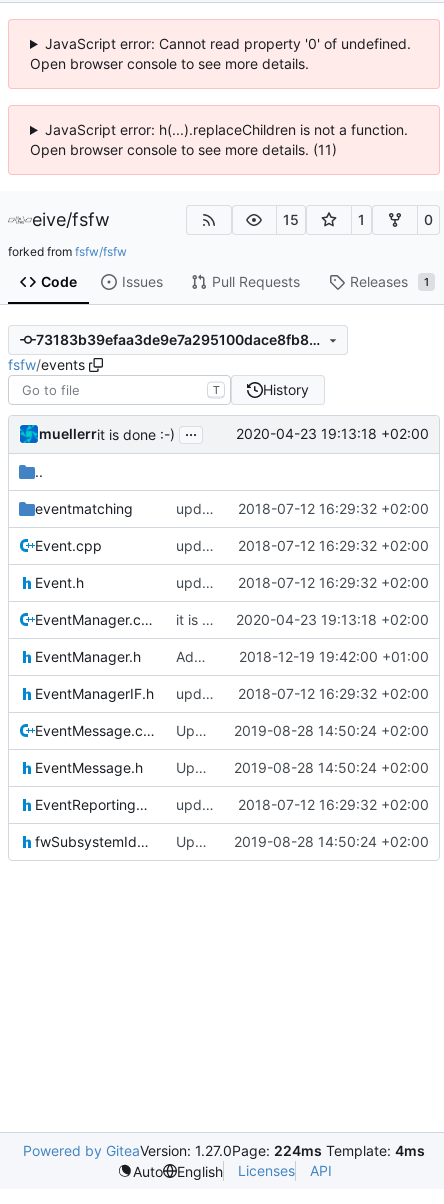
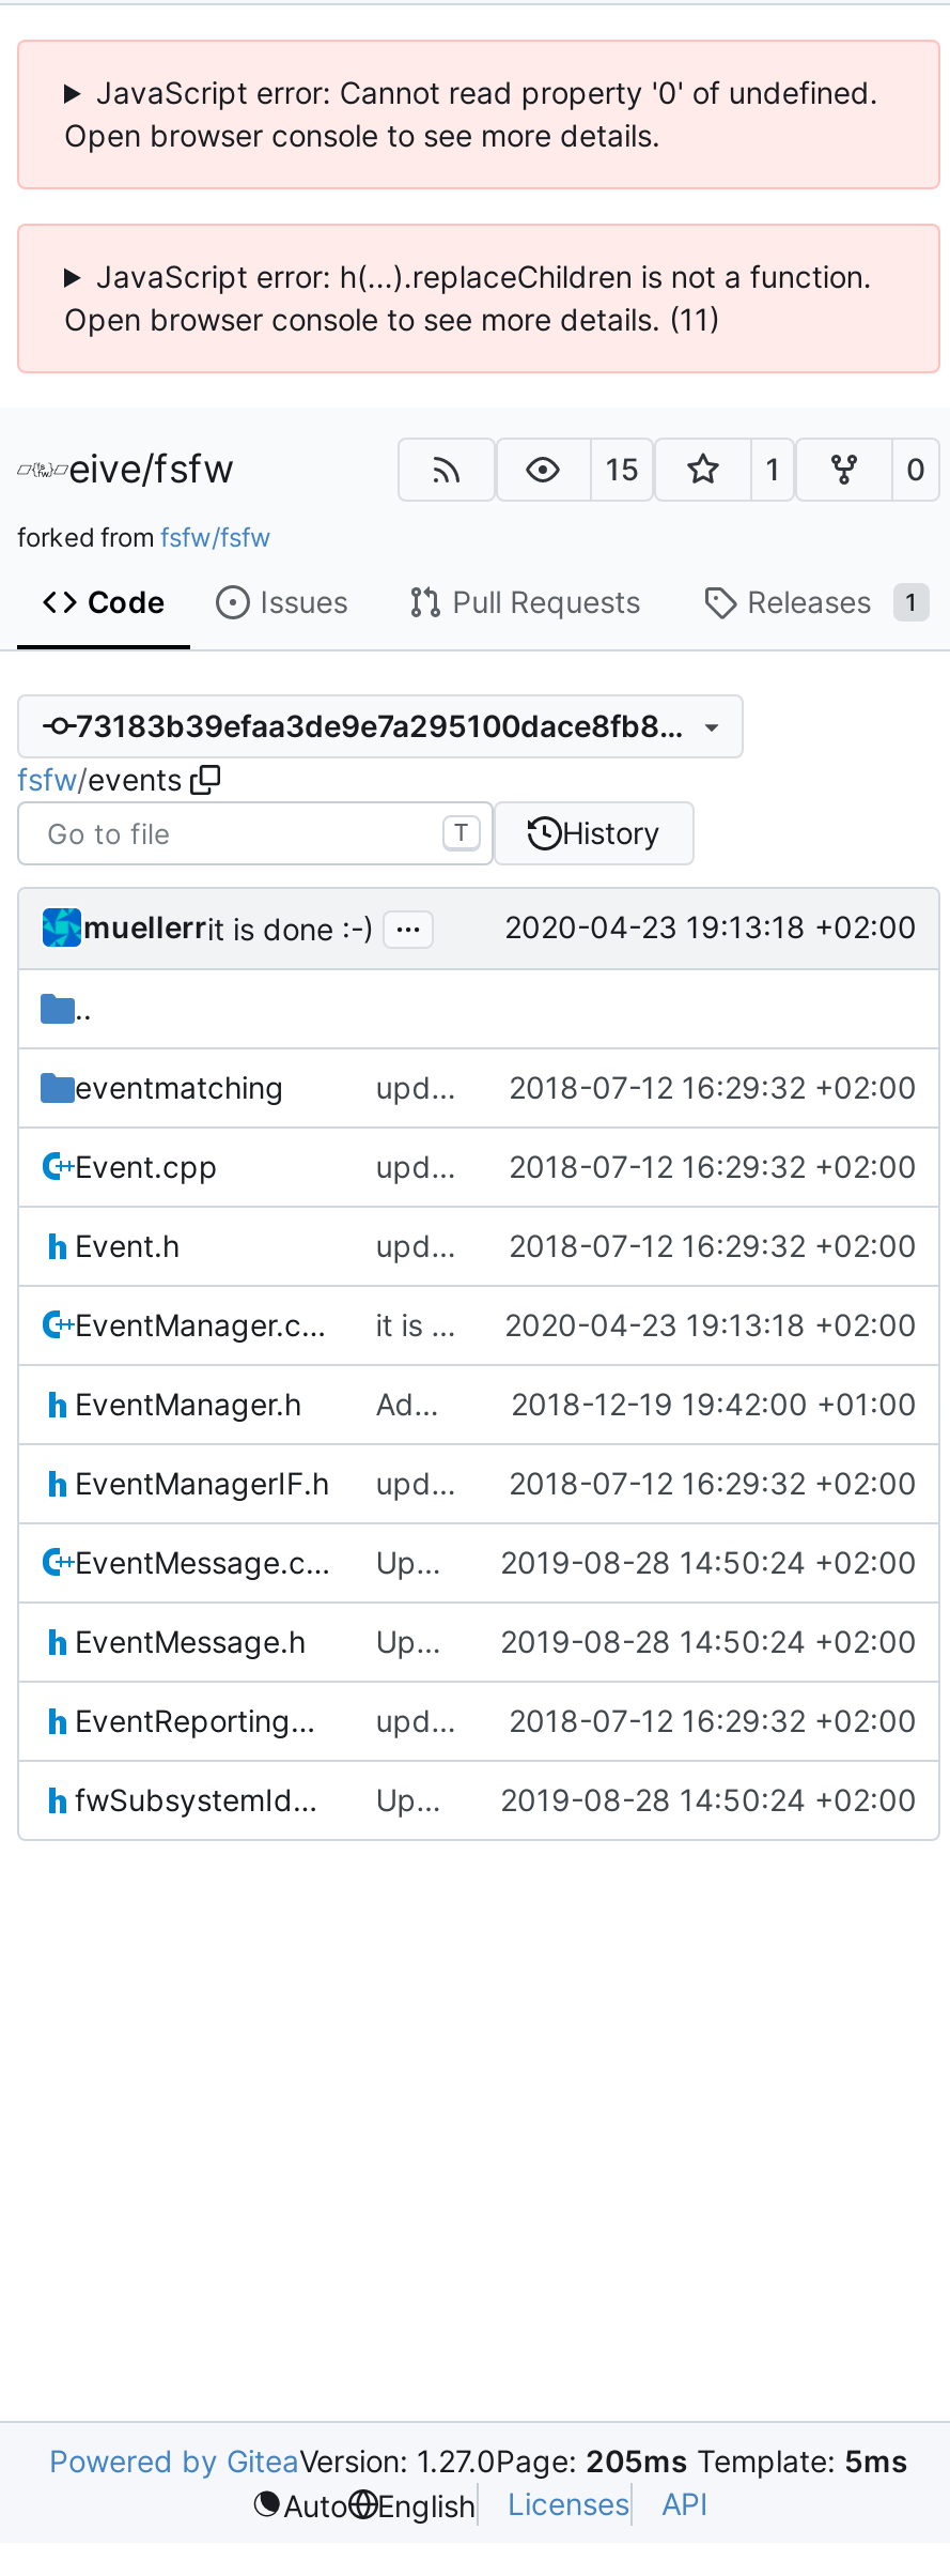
- Powered by GiteaVersion: 1.27.0Page: 224ms Template: 4ms
+ Powered by GiteaVersion: 1.27.0Page: 205ms Template: 5ms
